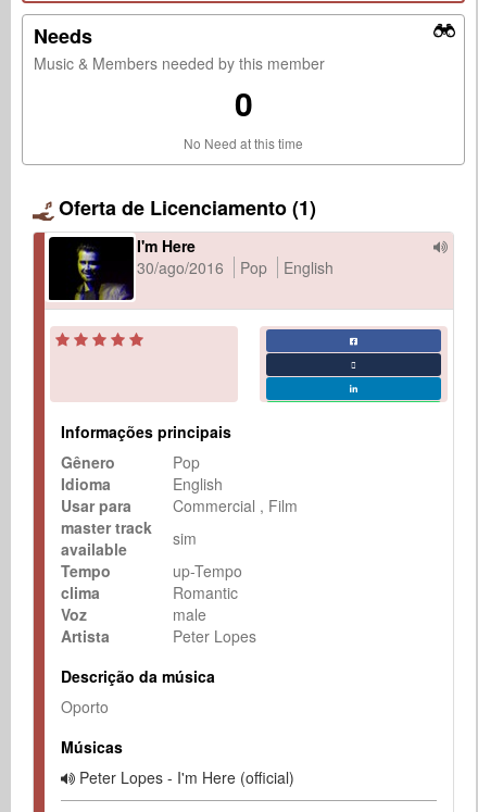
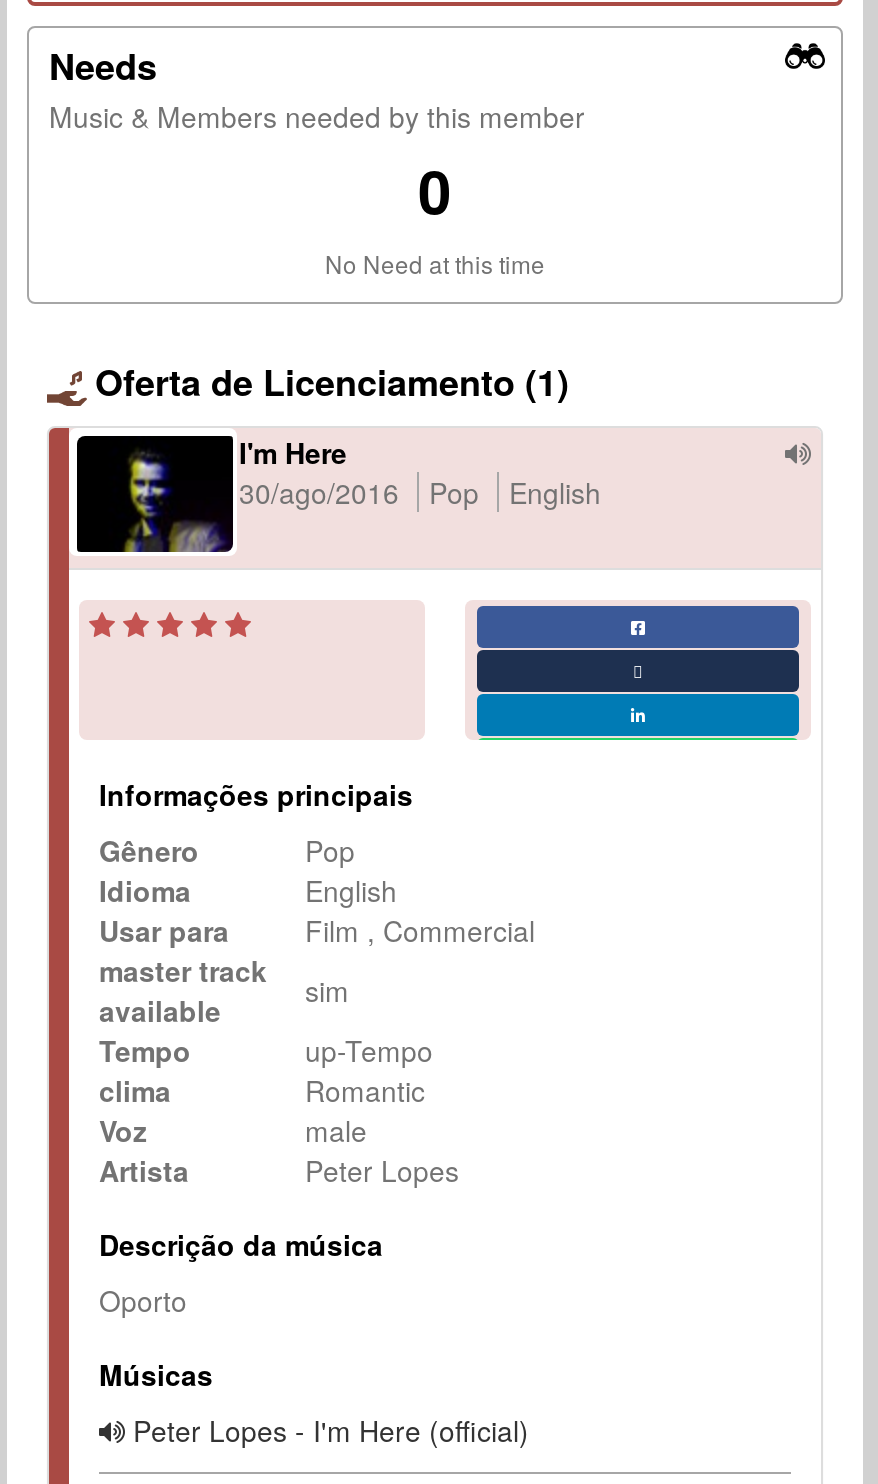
- Commercial Film
+ Film Commercial
